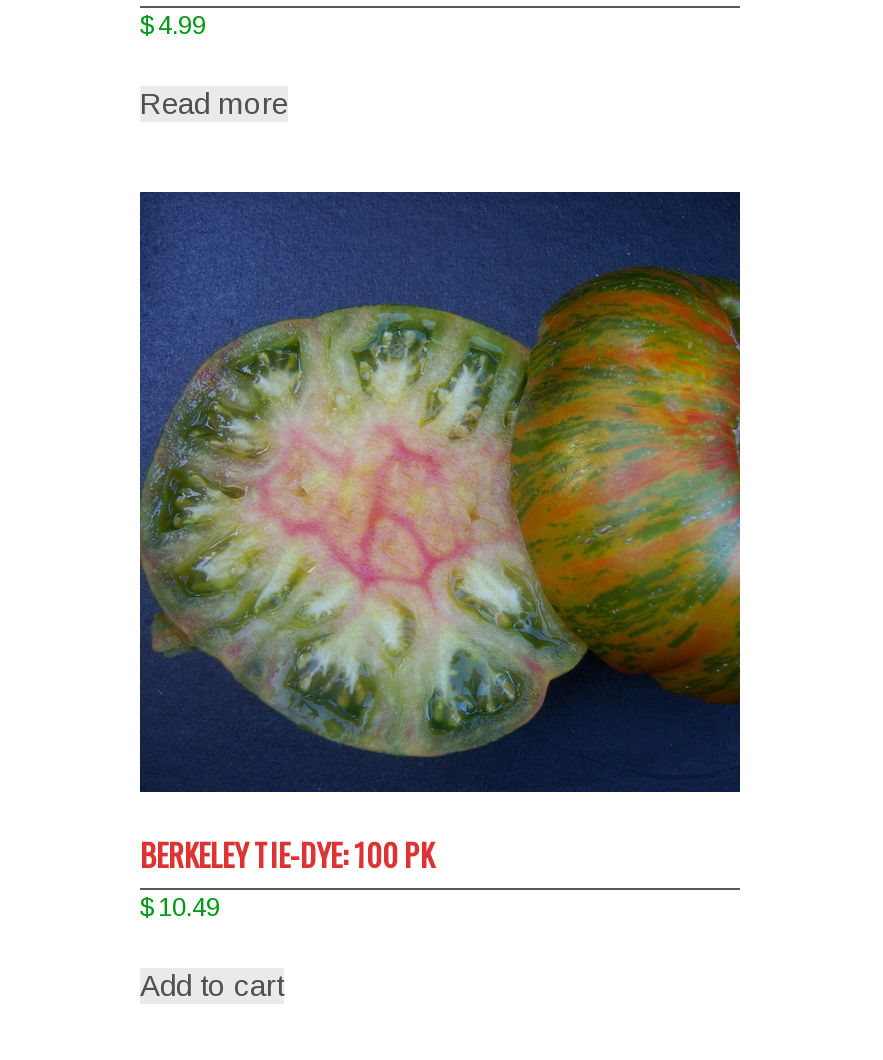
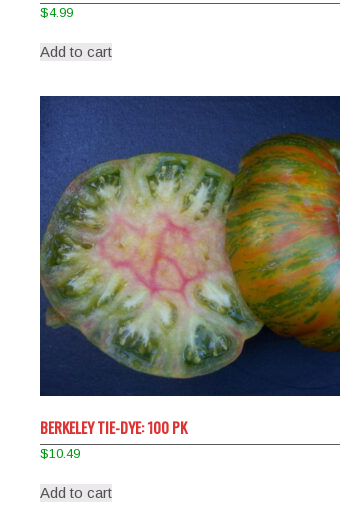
- Read more
+ Add to cart
